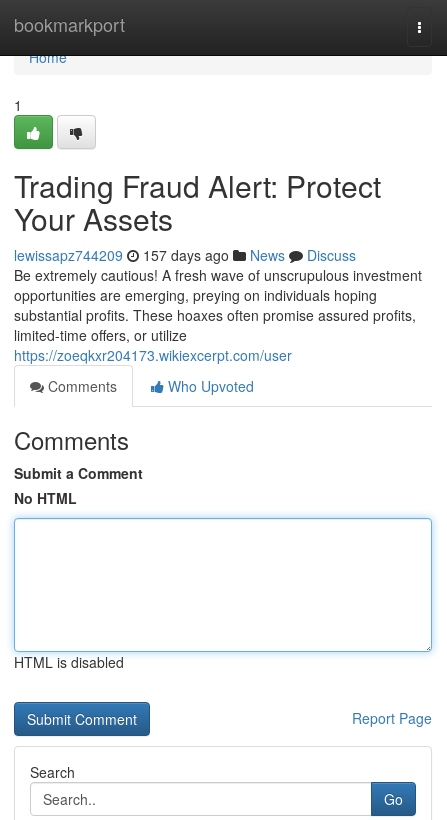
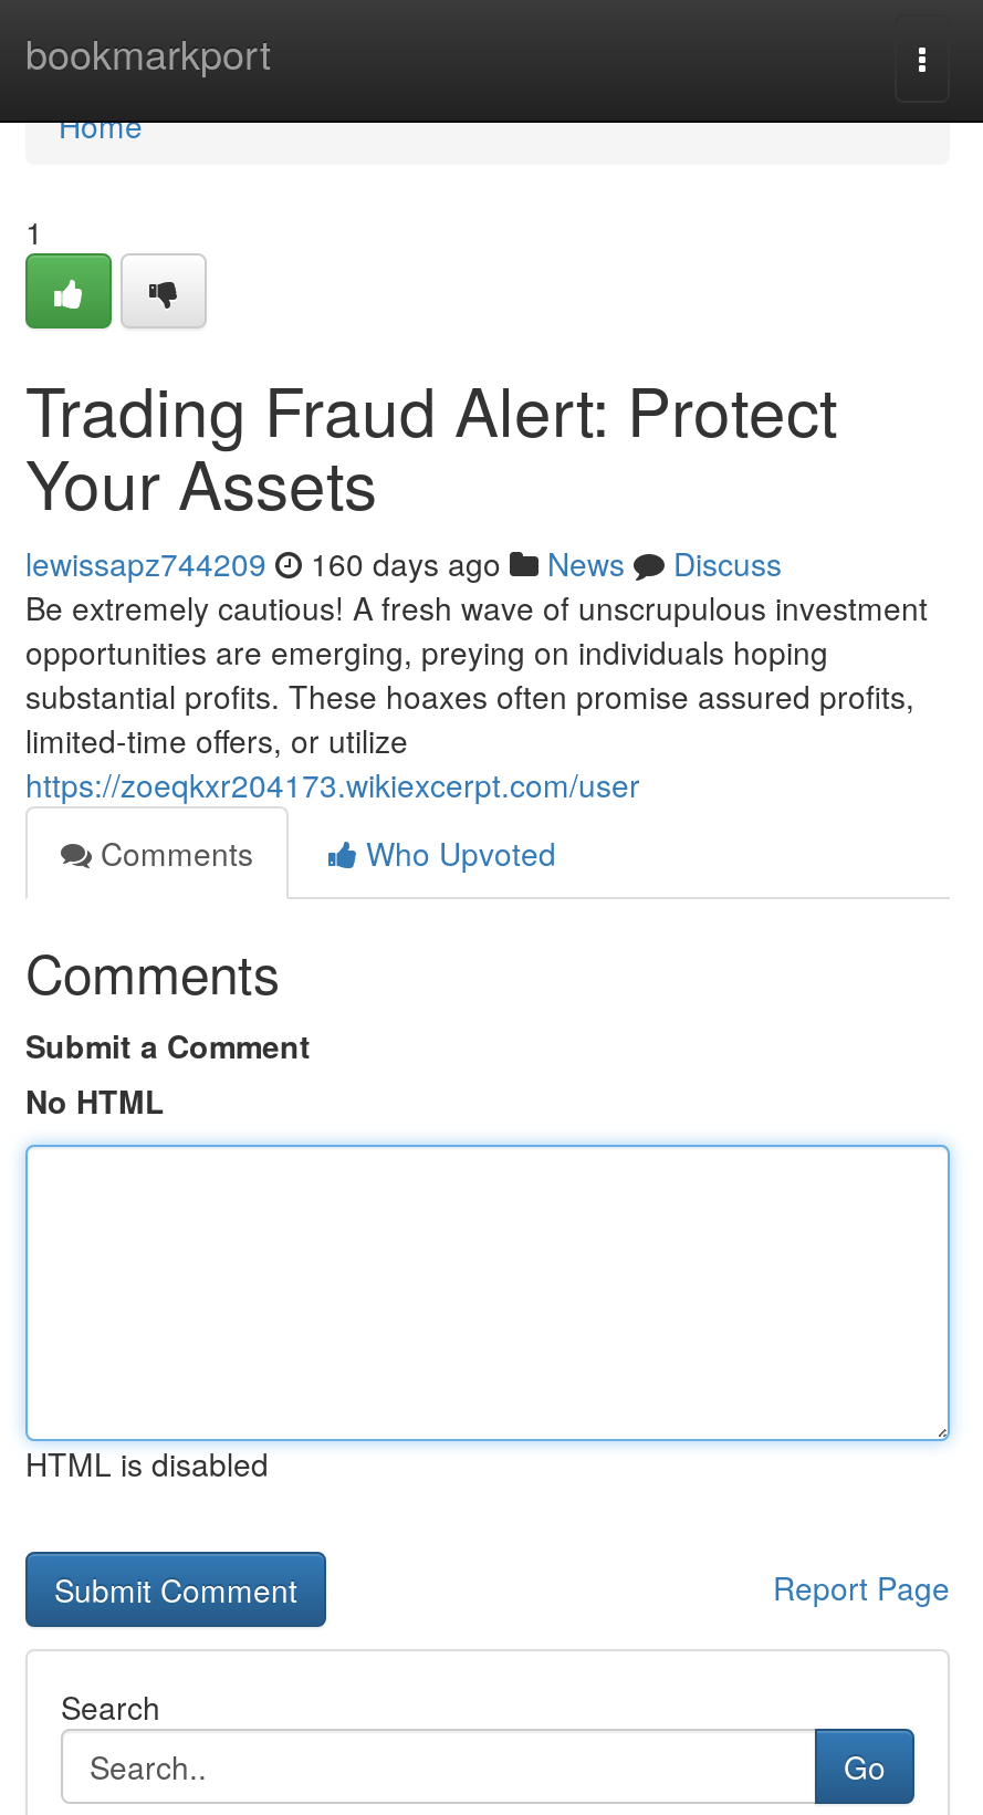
- lewissapz744209 157 days ago News Discuss
+ lewissapz744209 160 days ago News Discuss
